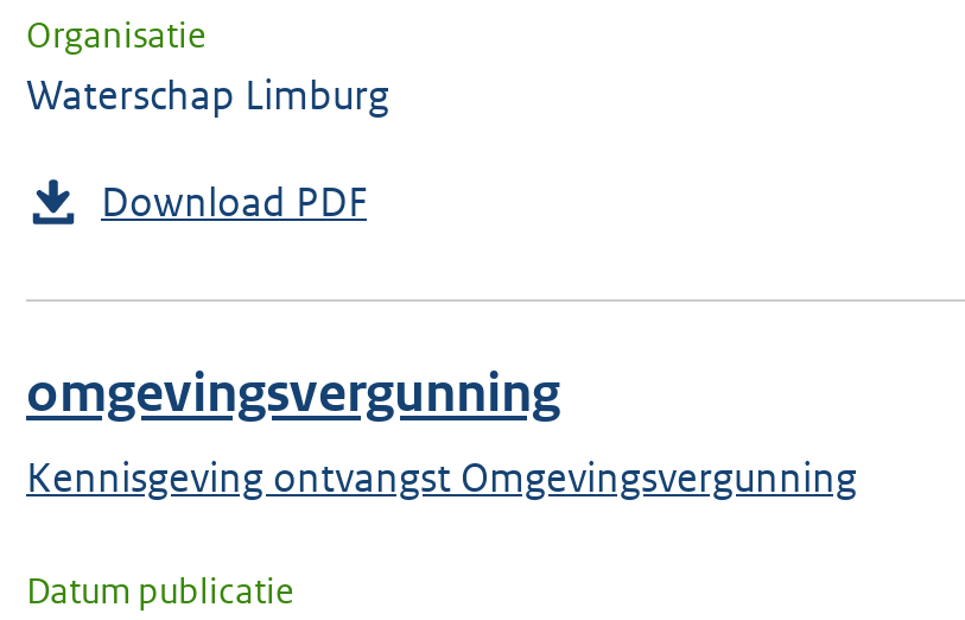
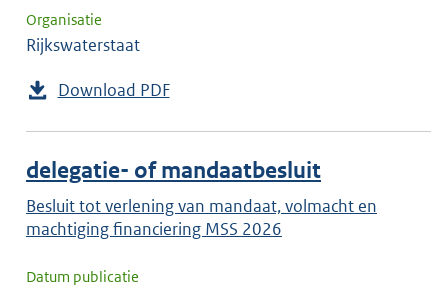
- Waterschap Limburg
+ Rijkswaterstaat

- omgevingsvergunning
- Kennisgeving ontvangst Omgevingsvergunning
+ delegatie- of mandaatbesluit
+ Besluit tot verlening van mandaat, volmacht en
+ machtiging financiering MSS 2026
